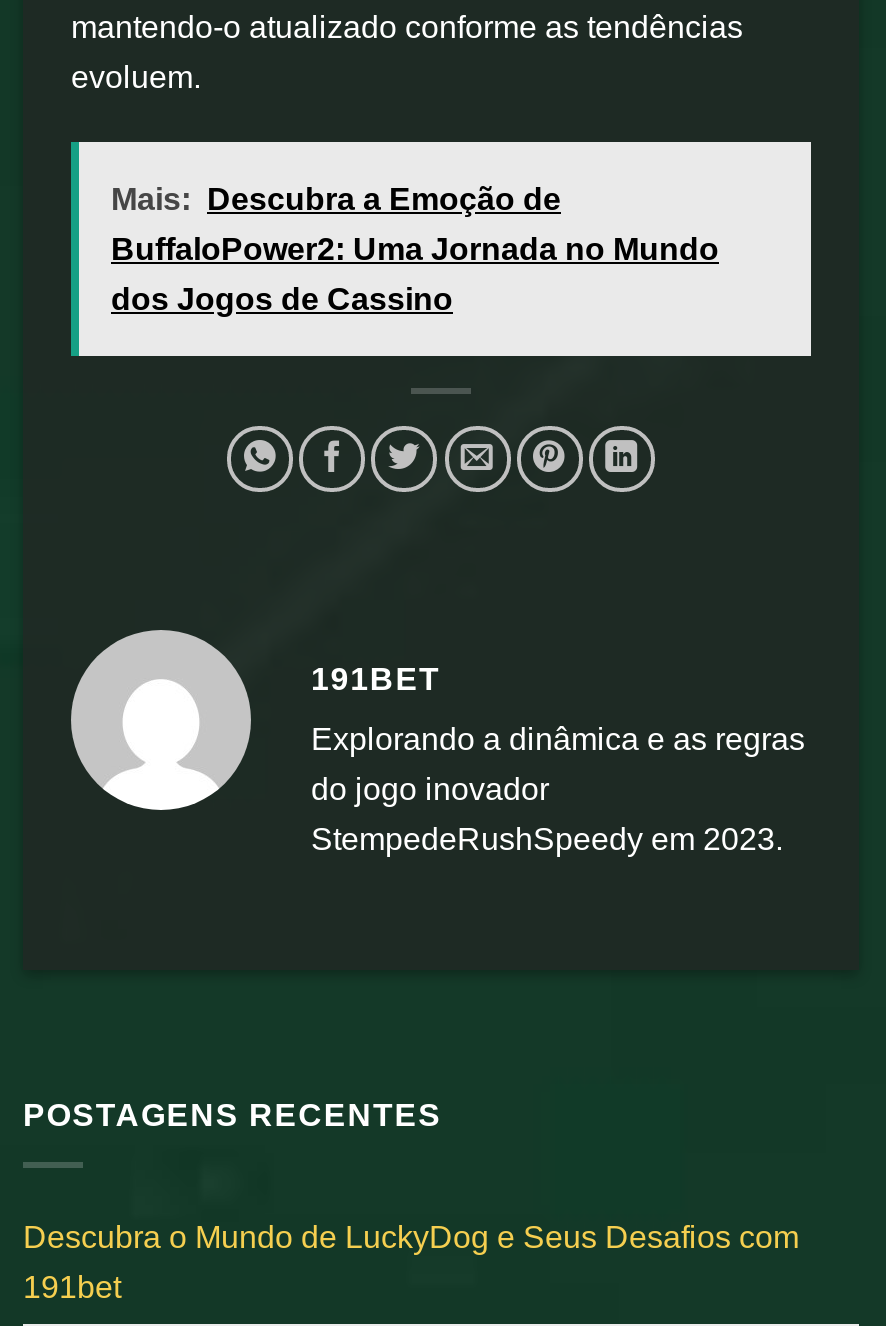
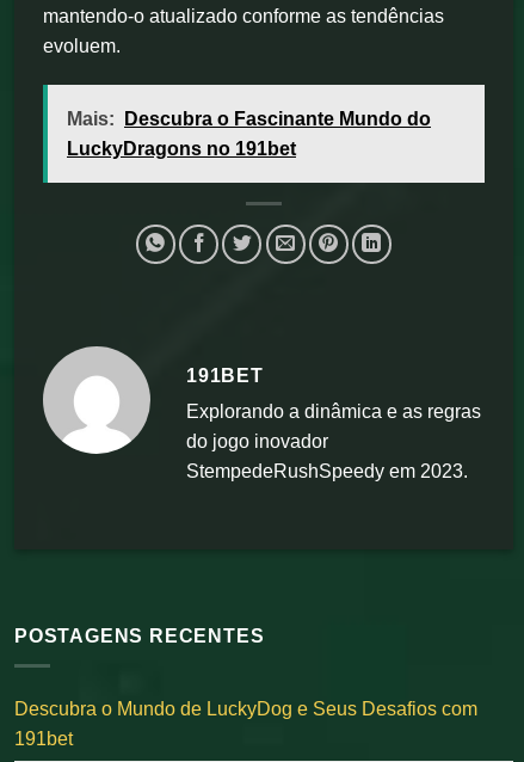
- Mais: Descubra a Emoção de
- BuffaloPower2: Uma Jornada no Mundo
- dos Jogos de Cassino
+ Mais: Descubra o Fascinante Mundo do
+ LuckyDragons no 191bet
